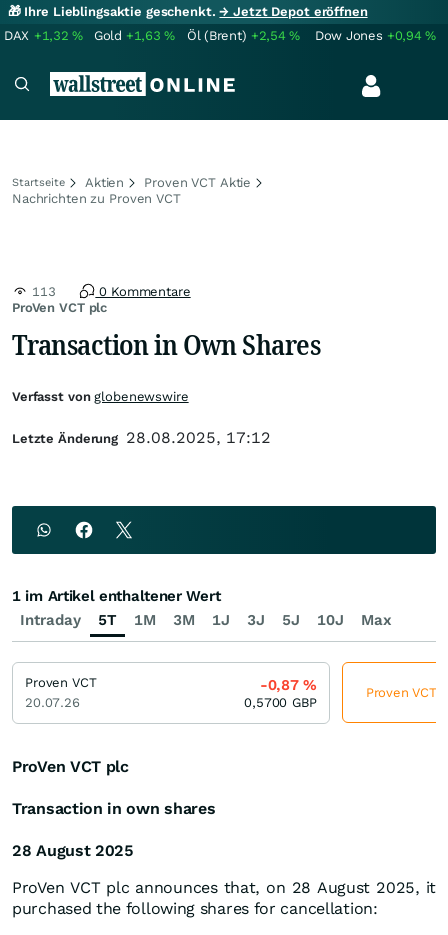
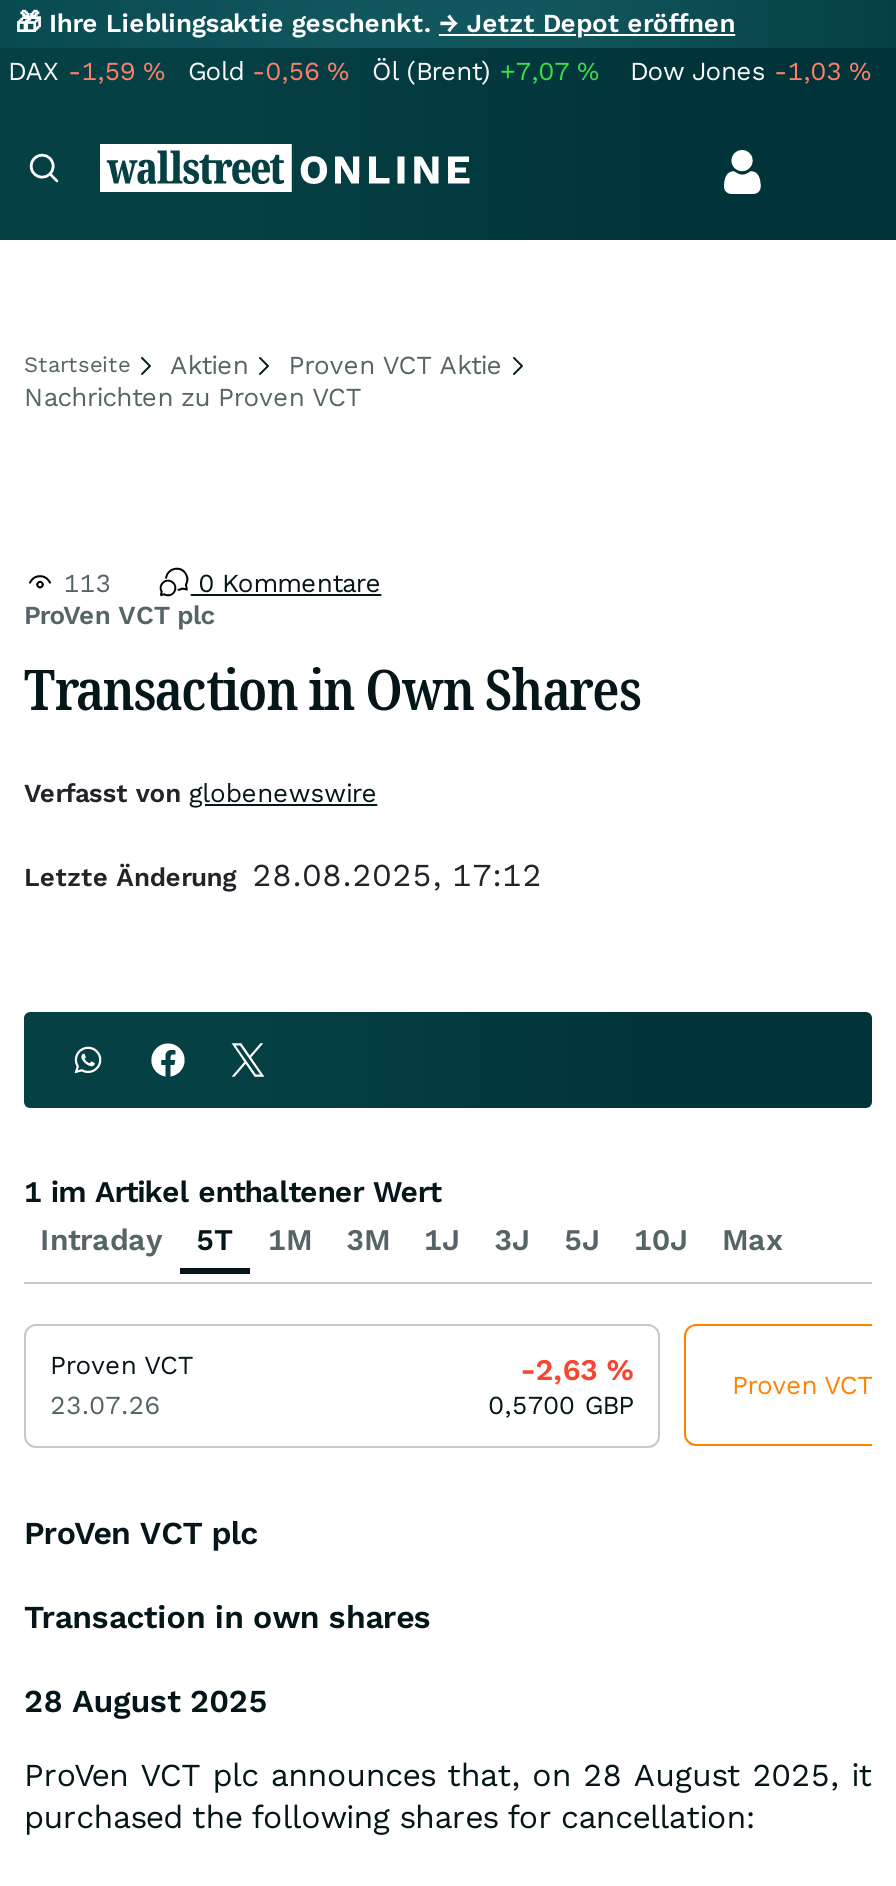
- DAX +1,32%
+ DAX -1,59%

- Gold +1,63%
+ Gold -0,56%

- Öl (Brent) +2,54%
+ Öl (Brent) +7,07%

- Dow Jones +0,94%
+ Dow Jones -1,03%

- -0,87%
+ -2,63%

- 20.07.26
+ 23.07.26
